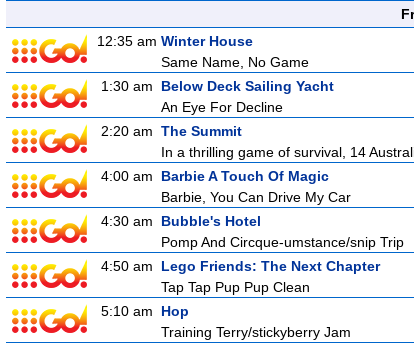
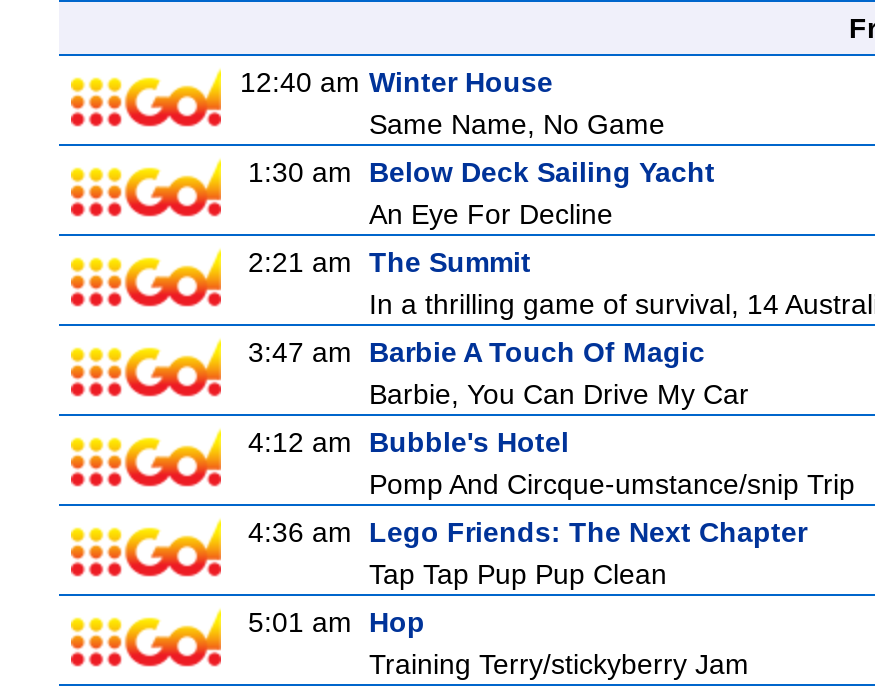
- 12:35 am Winter House
+ 12:40 am Winter House

- 2:20 am The Summit
+ 2:21 am The Summit

- 4:00 am Barbie A Touch Of Magic
+ 3:47 am Barbie A Touch Of Magic

- 4:30 am Bubble's Hotel
+ 4:12 am Bubble's Hotel

- 4:50 am Lego Friends: The Next Chapter
+ 4:36 am Lego Friends: The Next Chapter

- 5:10 am Hop
+ 5:01 am Hop
